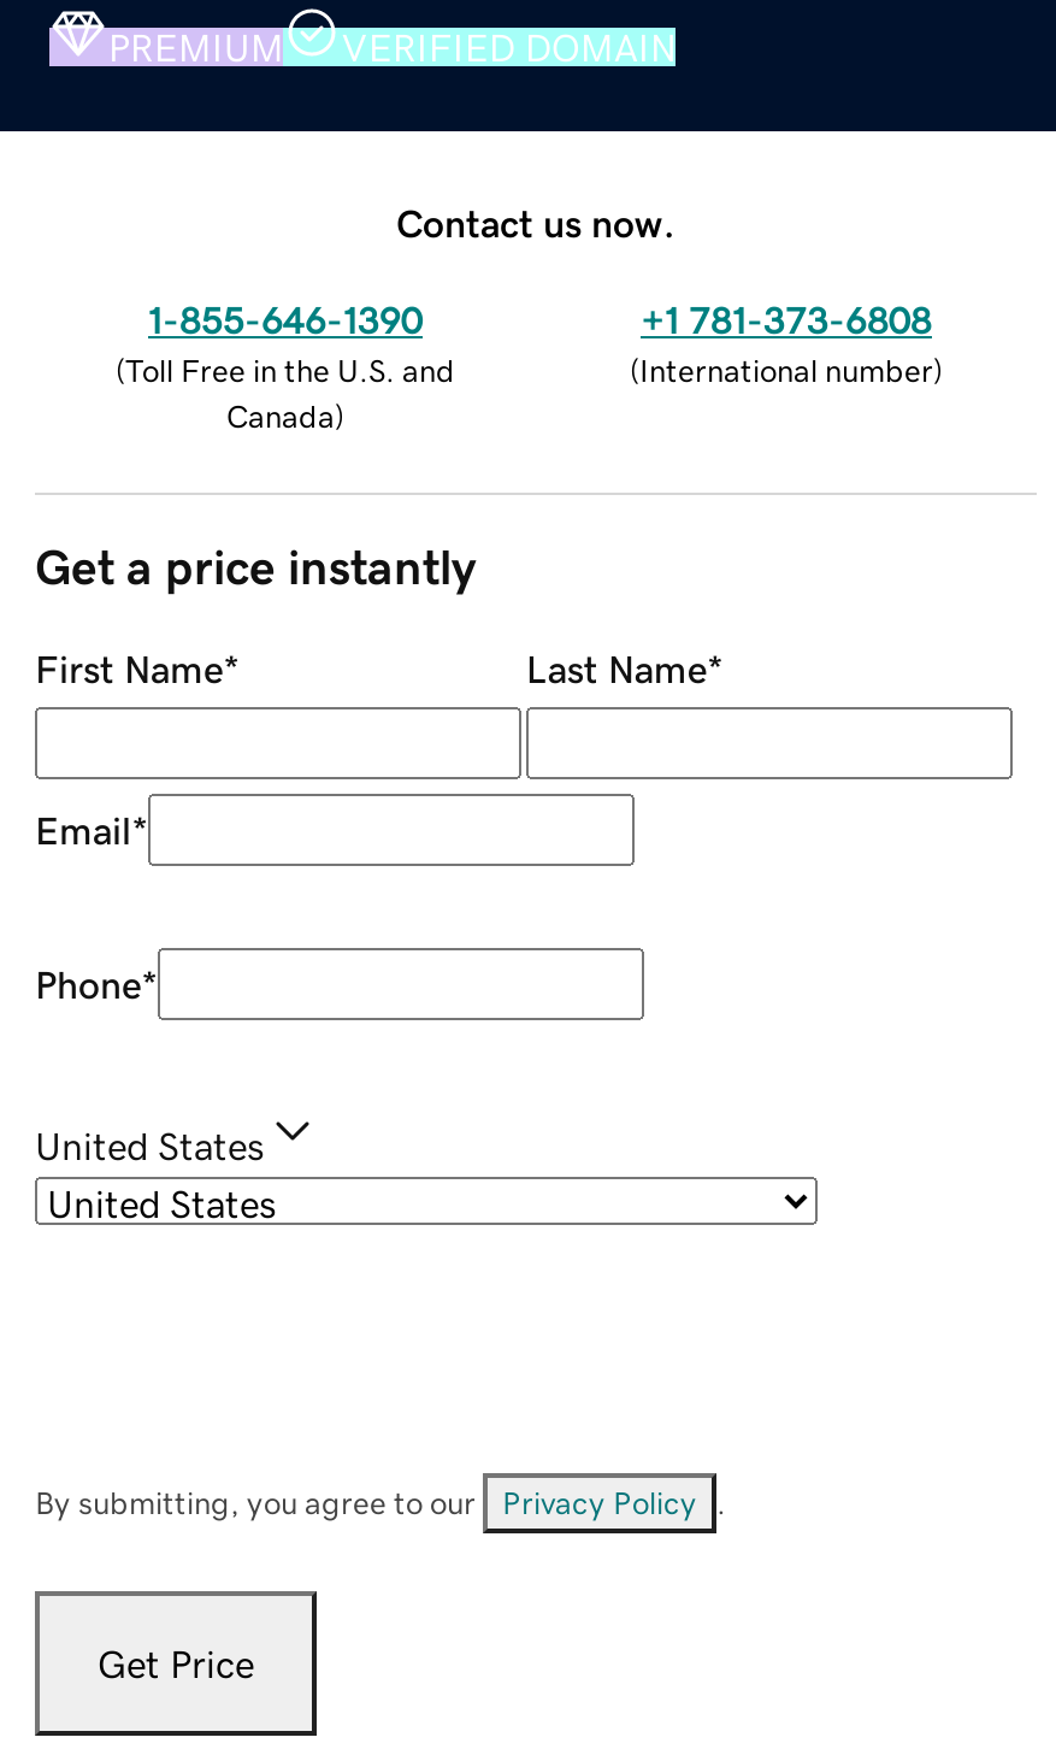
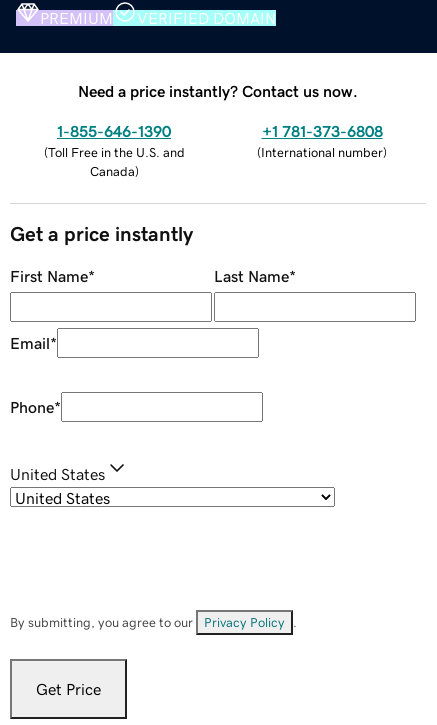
- Contact us now.
+ Need a price instantly? Contact us now.
